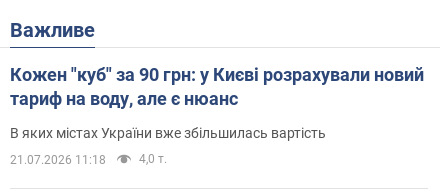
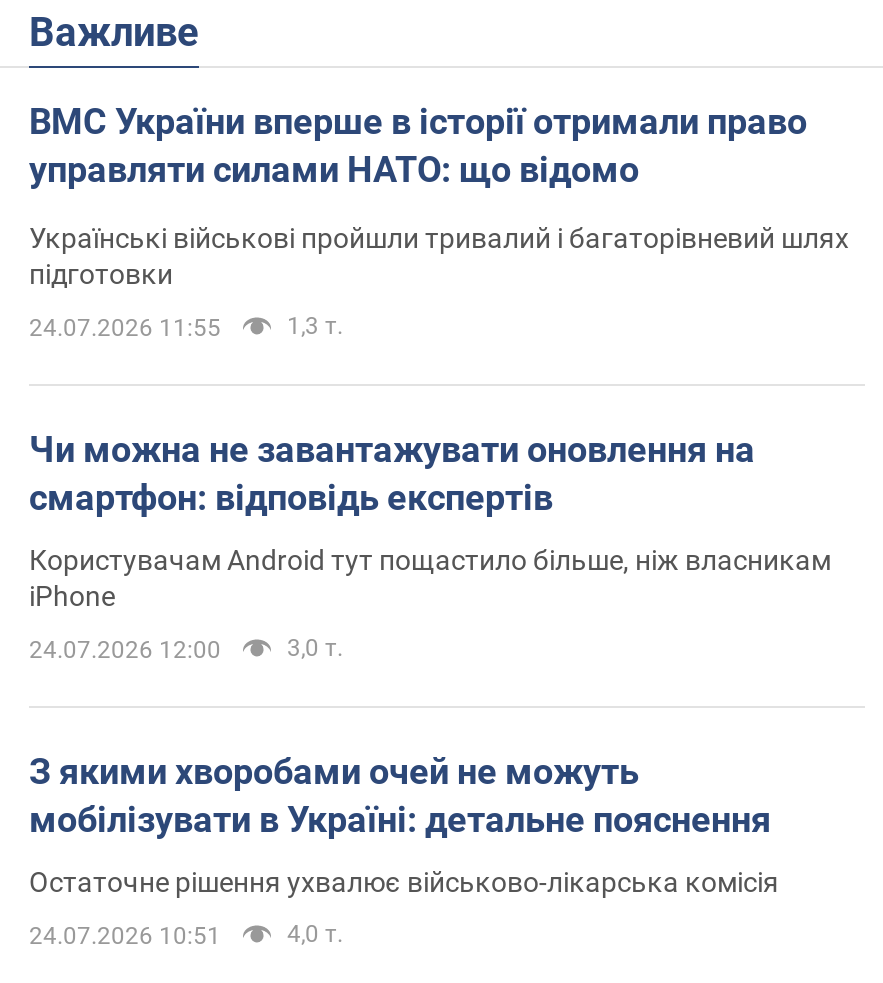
- Кожен "куб" за 90 грн: у Києві розрахували новий
- тариф на воду, але є нюанс
- В яких містах України вже збільшилась вартість
- 21.07.2026 11:18
+ ВМС України вперше в історії отримали право
+ управляти силами НАТО: що відомо
+ Українські військові пройшли тривалий і багаторівневий шлях
+ підготовки
+ 24.07.2026 11:55
+ 1,3 т.
+ Чи можна не завантажувати оновлення на
+ смартфон: відповідь експертів
+ Користувачам Android тут пощастило більше, ніж власникам
+ iPhone
+ 24.07.2026 12:00
+ 3,0 т.
+ З якими хворобами очей не можуть
+ мобілізувати в Україні: детальне пояснення
+ Остаточне рішення ухвалює військово-лікарська комісія
+ 24.07.2026 10:51
